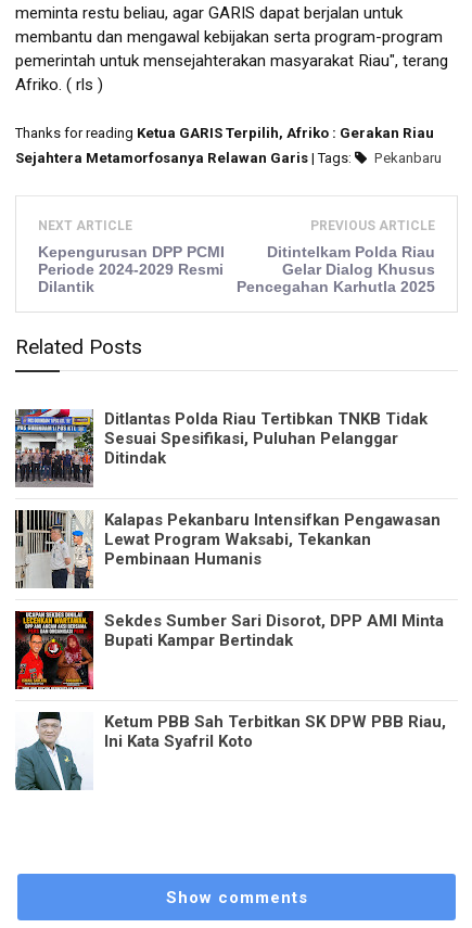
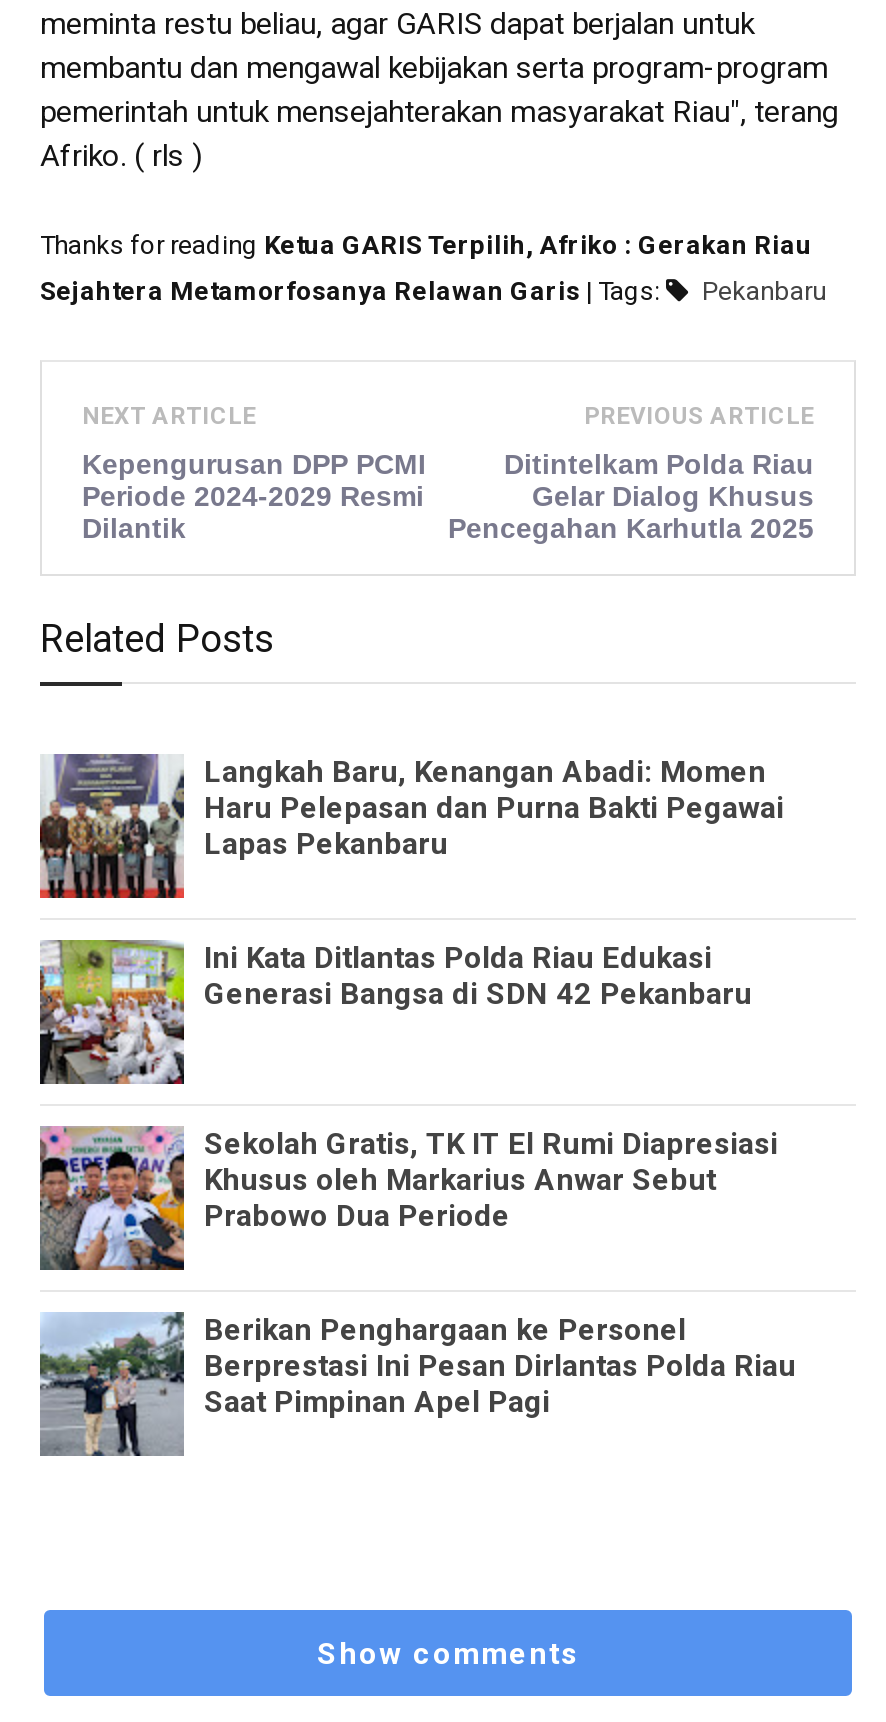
- [image]
- Ditlantas Polda Riau Tertibkan TNKB Tidak
- Sesuai Spesifikasi, Puluhan Pelanggar
- Ditindak
+ [image]
+ Langkah Baru, Kenangan Abadi: Momen
+ Haru Pelepasan dan Purna Bakti Pegawai
+ Lapas Pekanbaru

- [image]
- Kalapas Pekanbaru Intensifkan Pengawasan
- Lewat Program Waksabi, Tekankan
- Pembinaan Humanis
+ [image]
+ Ini Kata Ditlantas Polda Riau Edukasi
+ Generasi Bangsa di SDN 42 Pekanbaru

- [image]
- Sekdes Sumber Sari Disorot, DPP AMI Minta
- Bupati Kampar Bertindak
+ [image]
+ Sekolah Gratis, TK IT El Rumi Diapresiasi
+ Khusus oleh Markarius Anwar Sebut
+ Prabowo Dua Periode

- [image]
- Ketum PBB Sah Terbitkan SK DPW PBB Riau,
- Ini Kata Syafril Koto
+ [image]
+ Berikan Penghargaan ke Personel
+ Berprestasi Ini Pesan Dirlantas Polda Riau
+ Saat Pimpinan Apel Pagi
